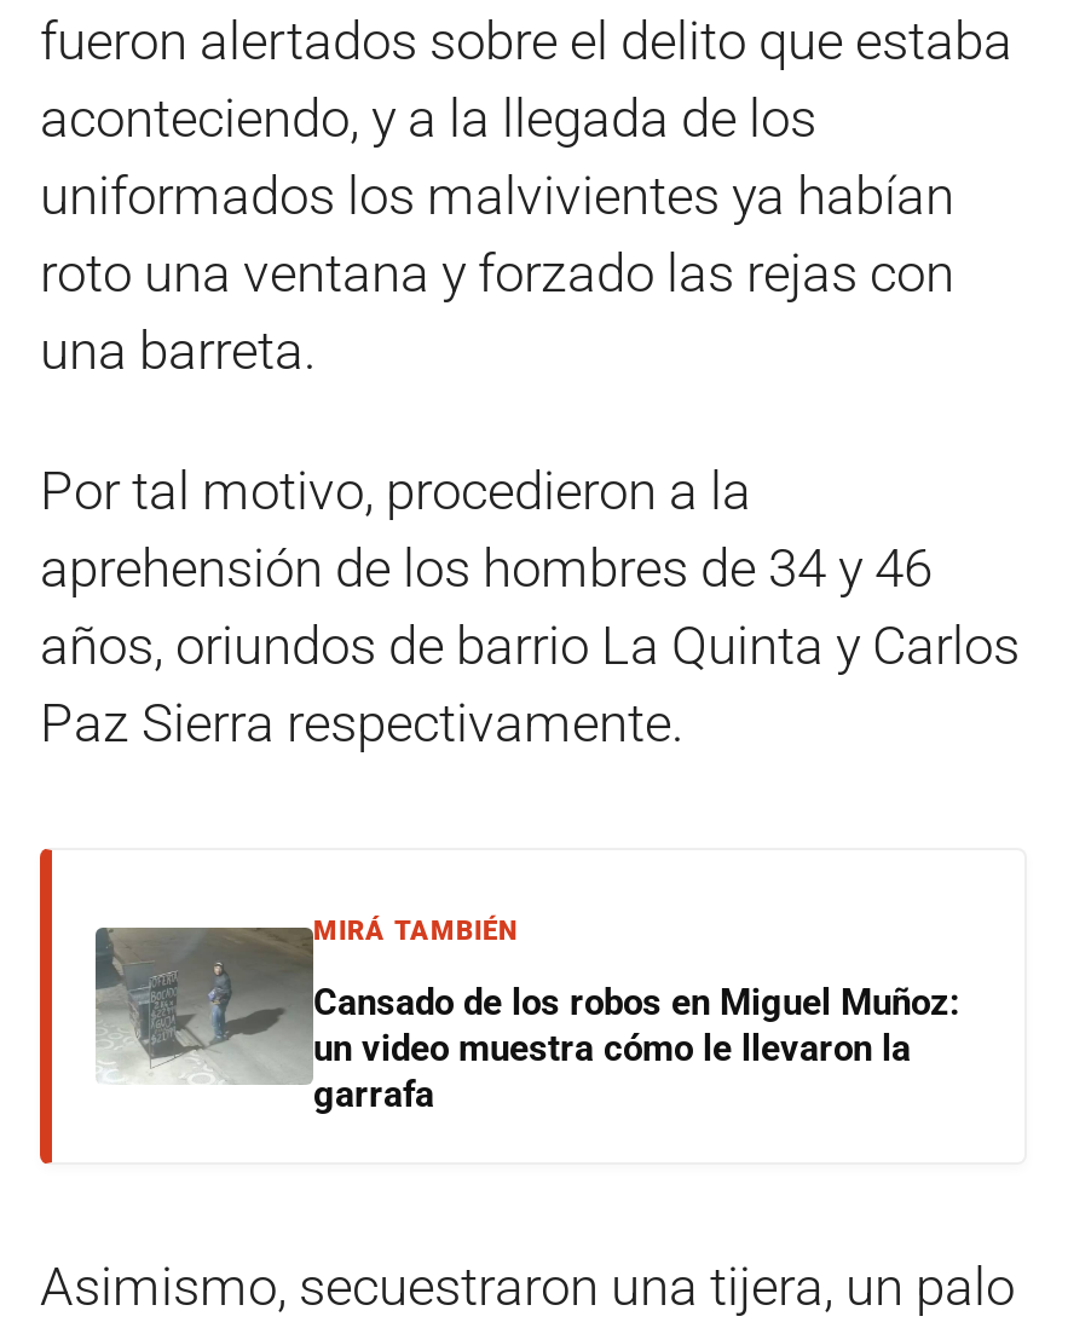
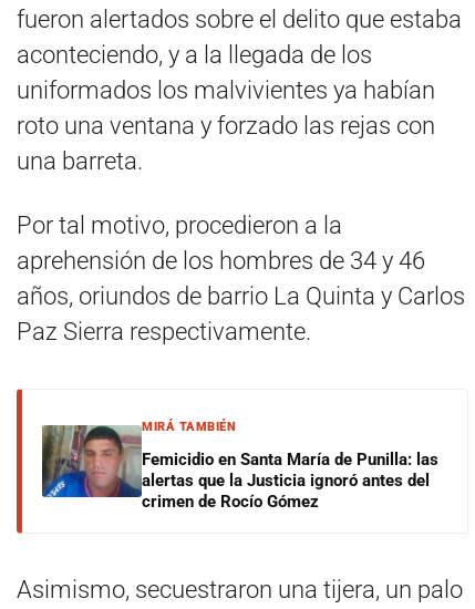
- [image]
- Cansado de los robos en Miguel Muñoz:
- un video muestra cómo le llevaron la
- garrafa
+ [image]
+ Femicidio en Santa María de Punilla: las
+ alertas que la Justicia ignoró antes del
+ crimen de Rocío Gómez
